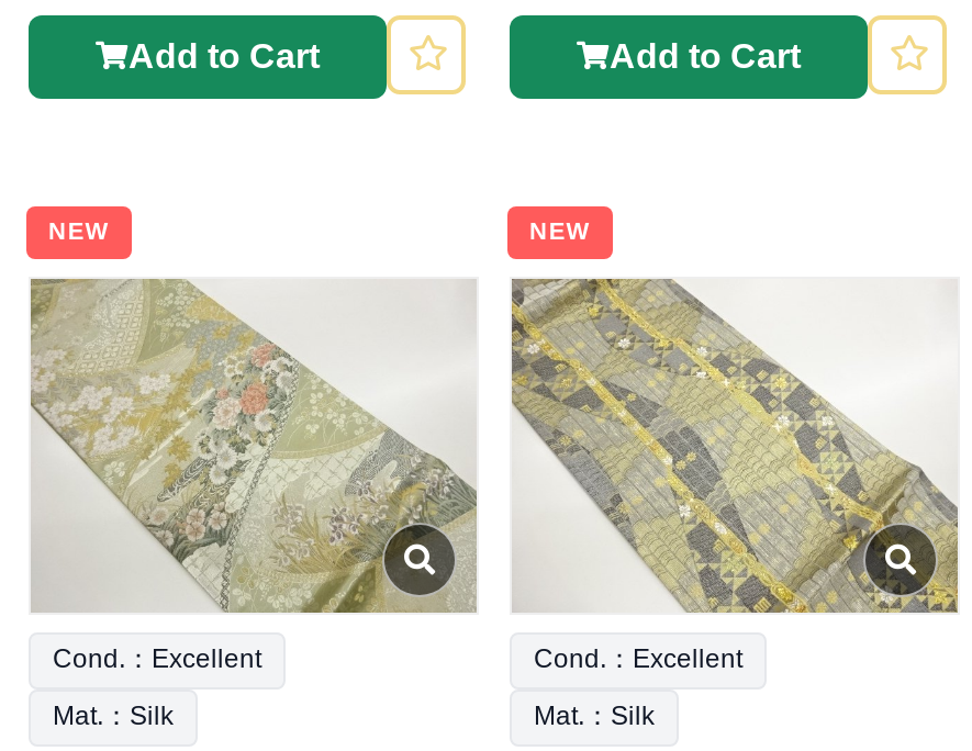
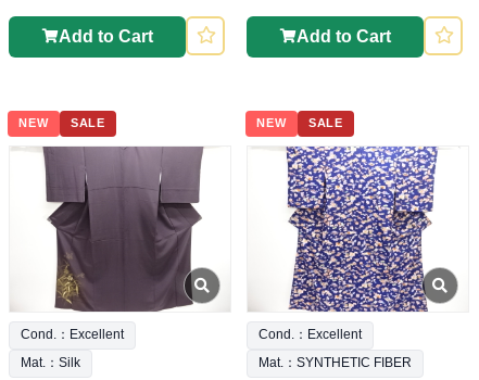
+ SALE

+ SALE

- [image]
+ [image]

- [image]
- Mat.：Silk
+ [image]
+ Mat.：SYNTHETIC FIBER
